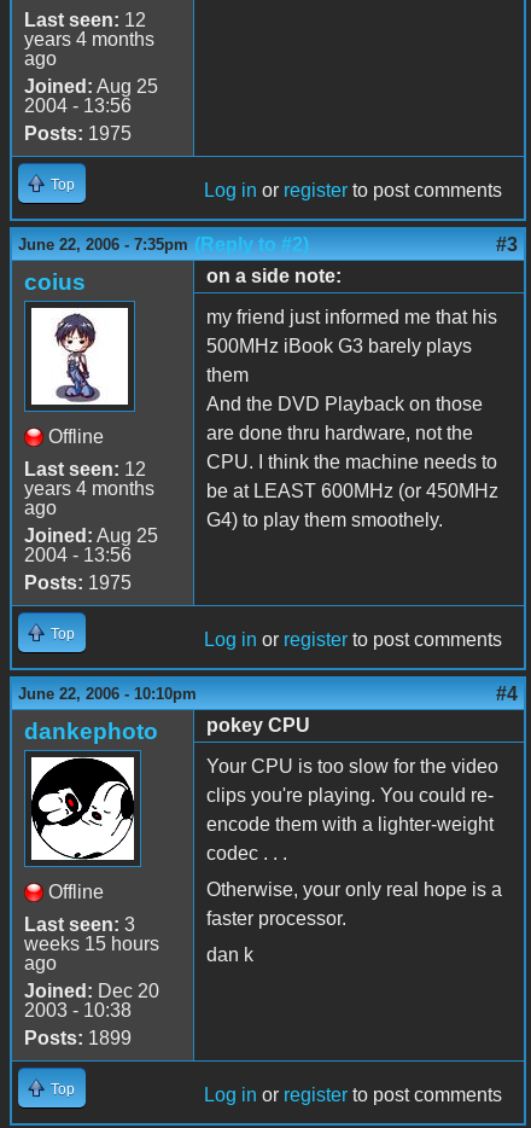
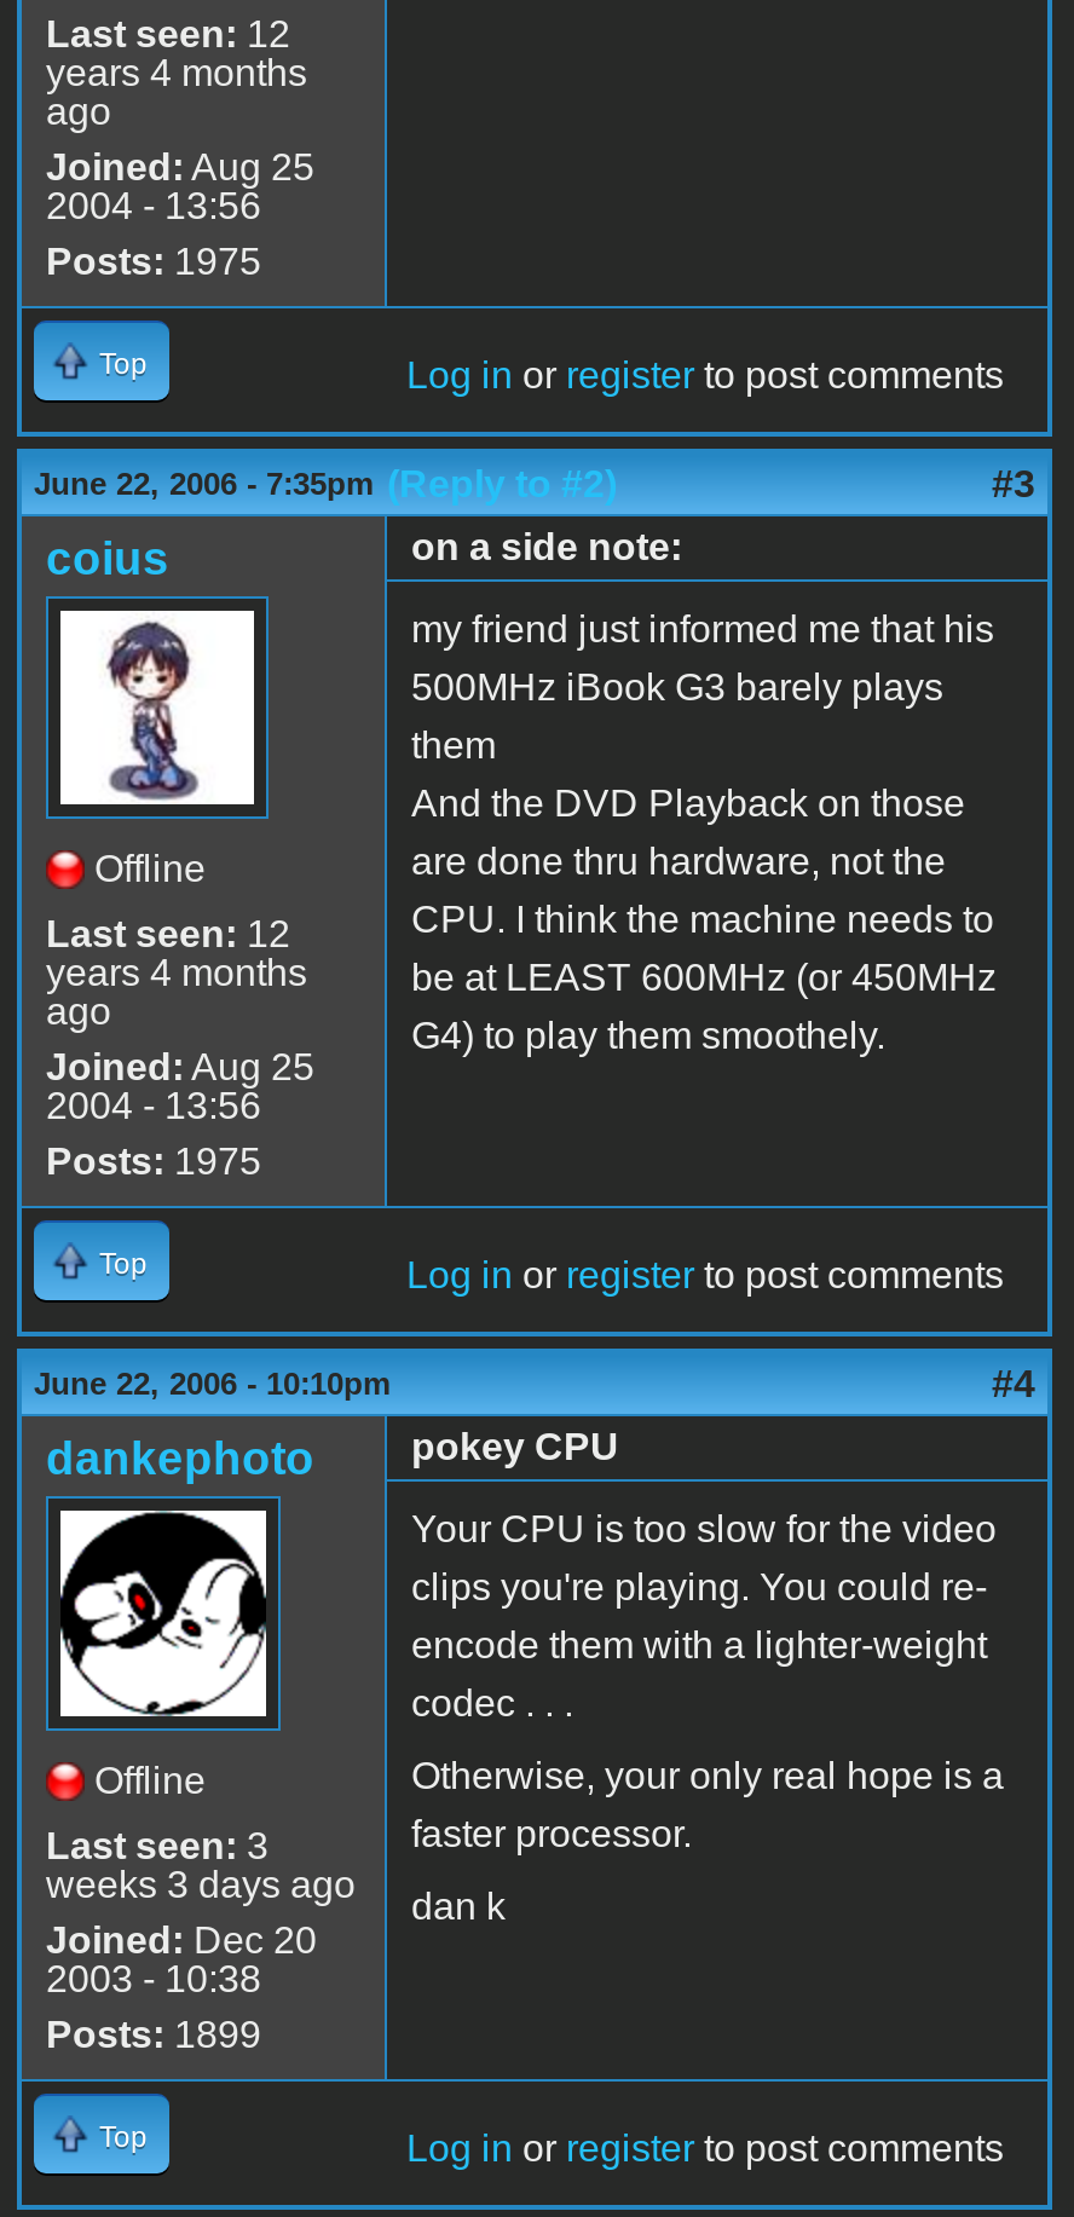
- weeks 15 hours
- ago
+ weeks 3 days ago
